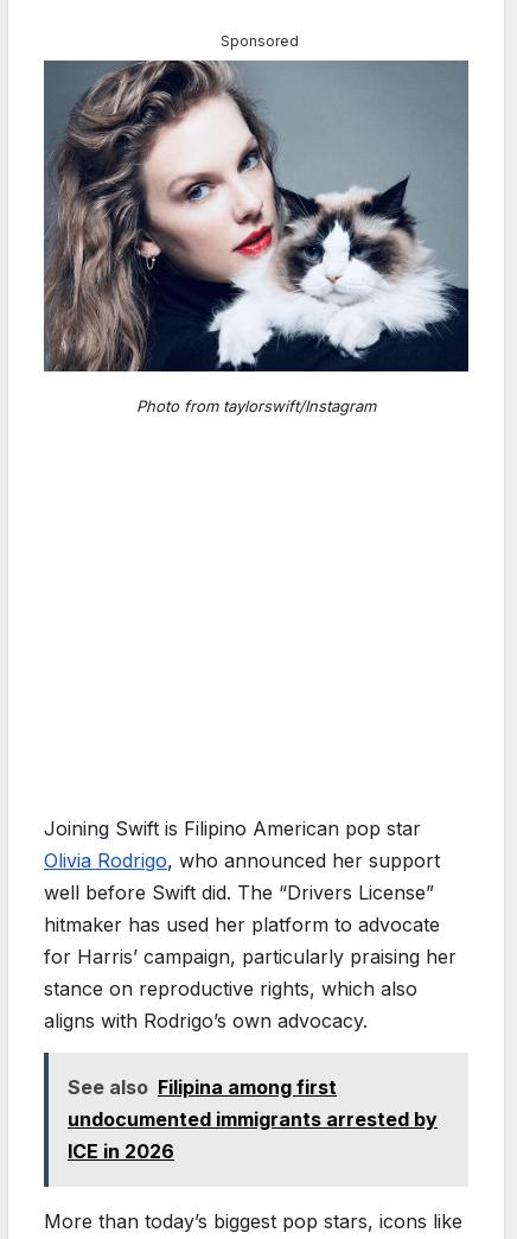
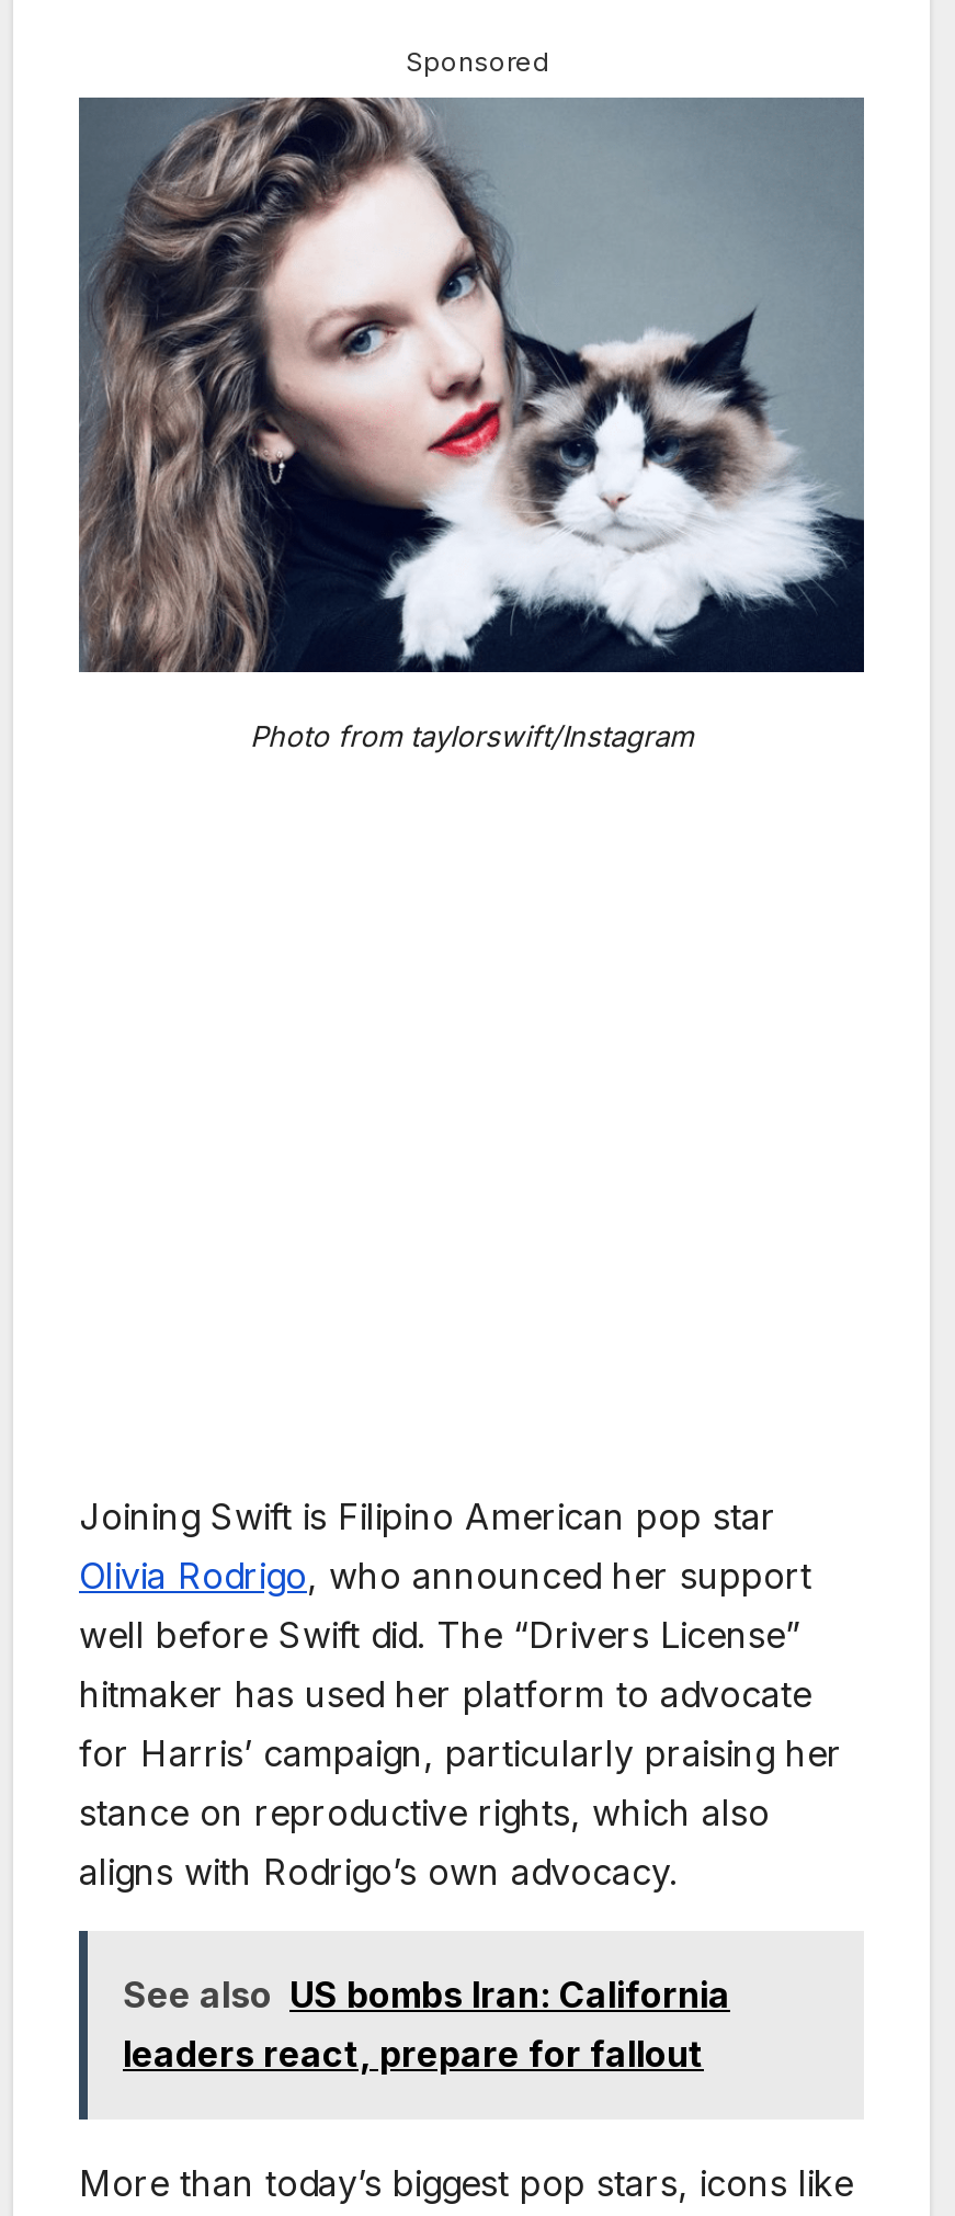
- See also Filipina among first
- undocumented immigrants arrested by
- ICE in 2026
+ See also US bombs Iran: California
+ leaders react, prepare for fallout
